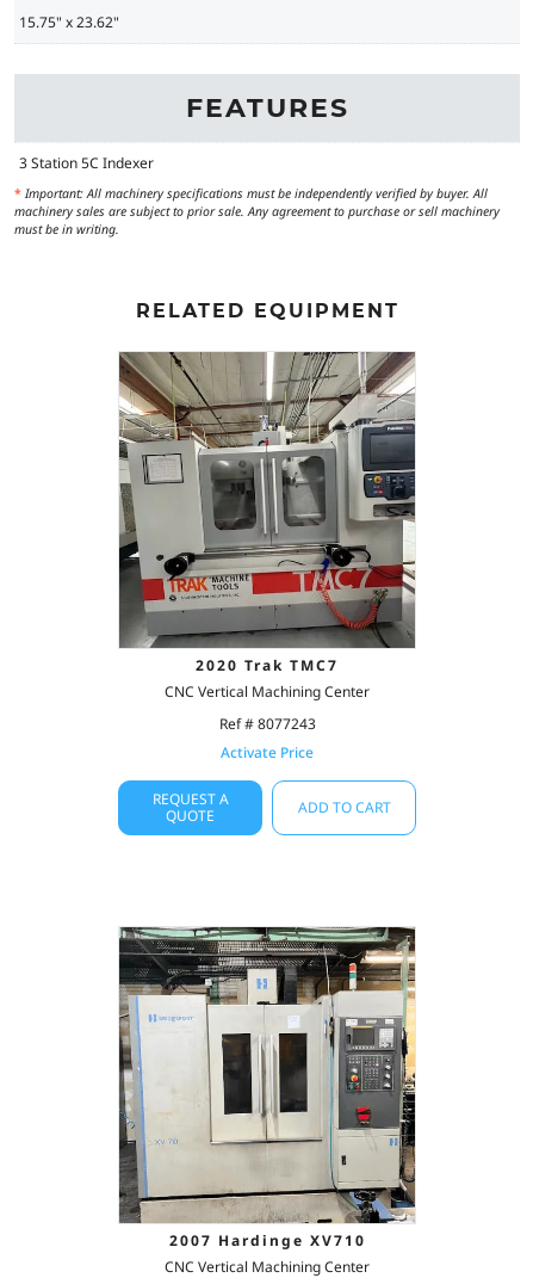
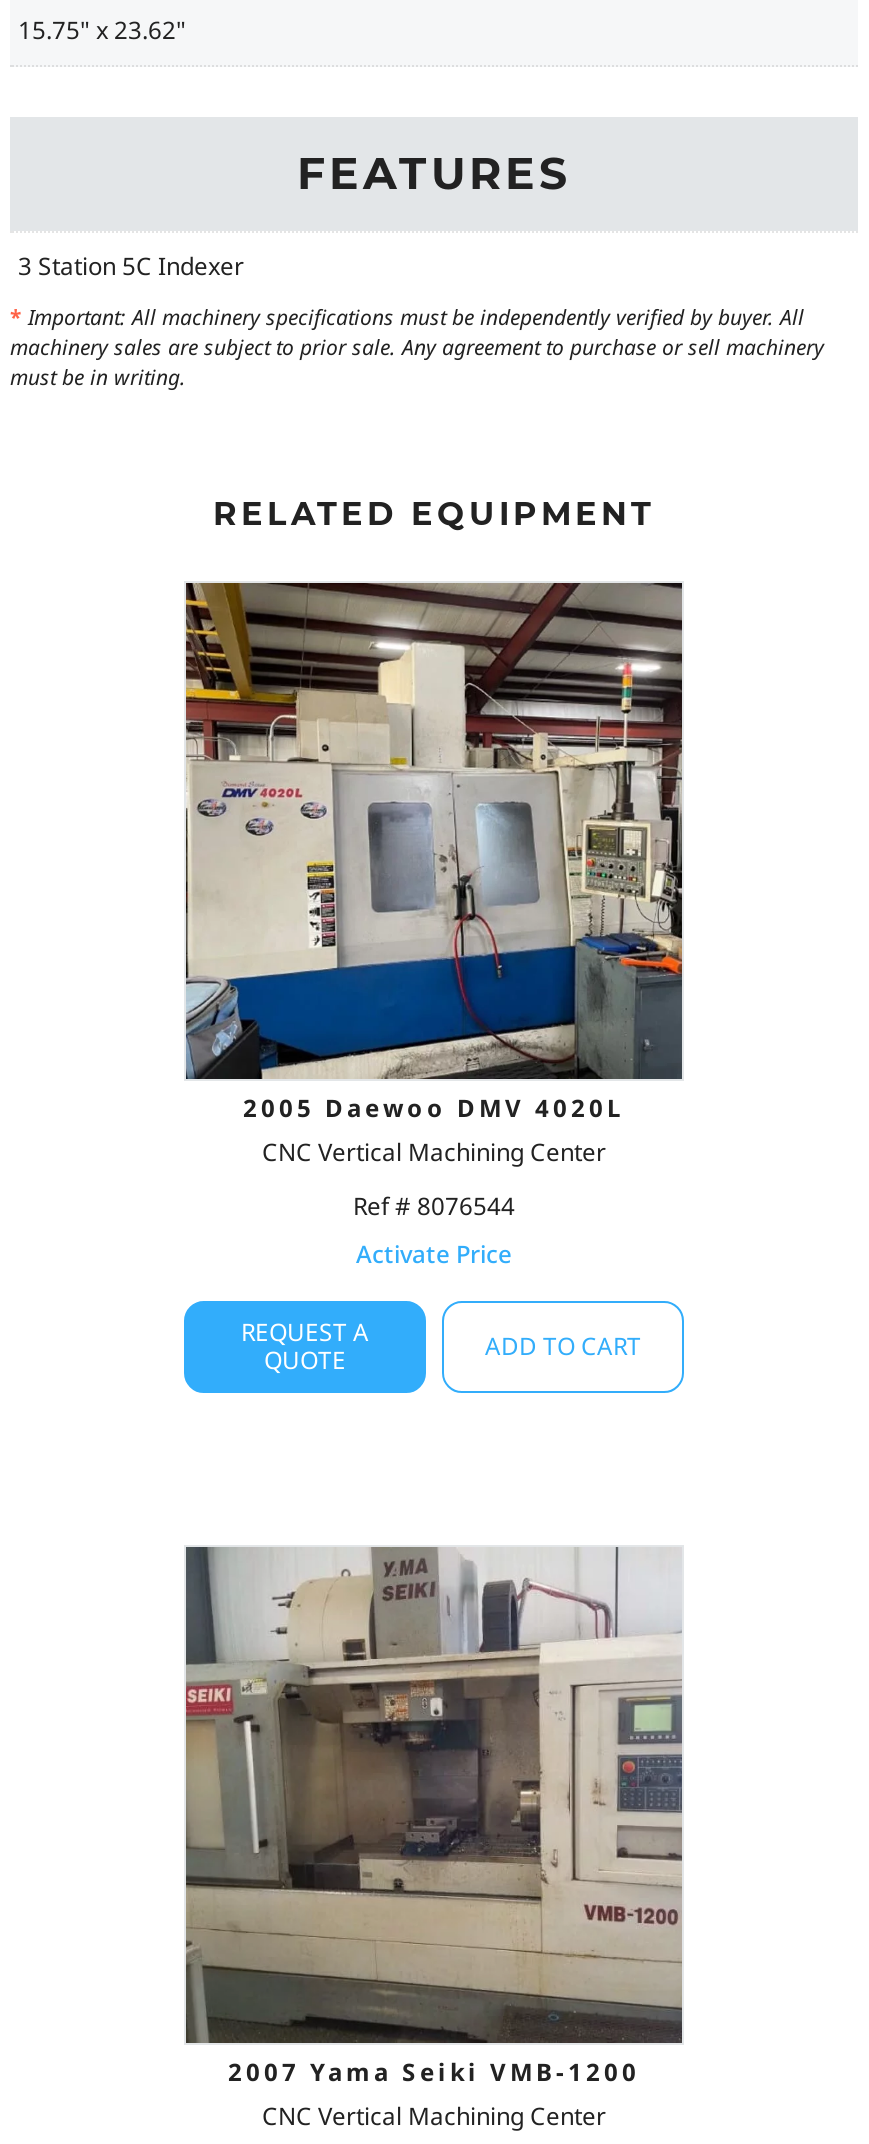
- [image]
- 2020 Trak TMC7
+ [image]
+ 2005 Daewoo DMV 4020L

- Ref # 8077243
+ Ref # 8076544

- [image]
- 2007 Hardinge XV710
+ [image]
+ 2007 Yama Seiki VMB-1200
